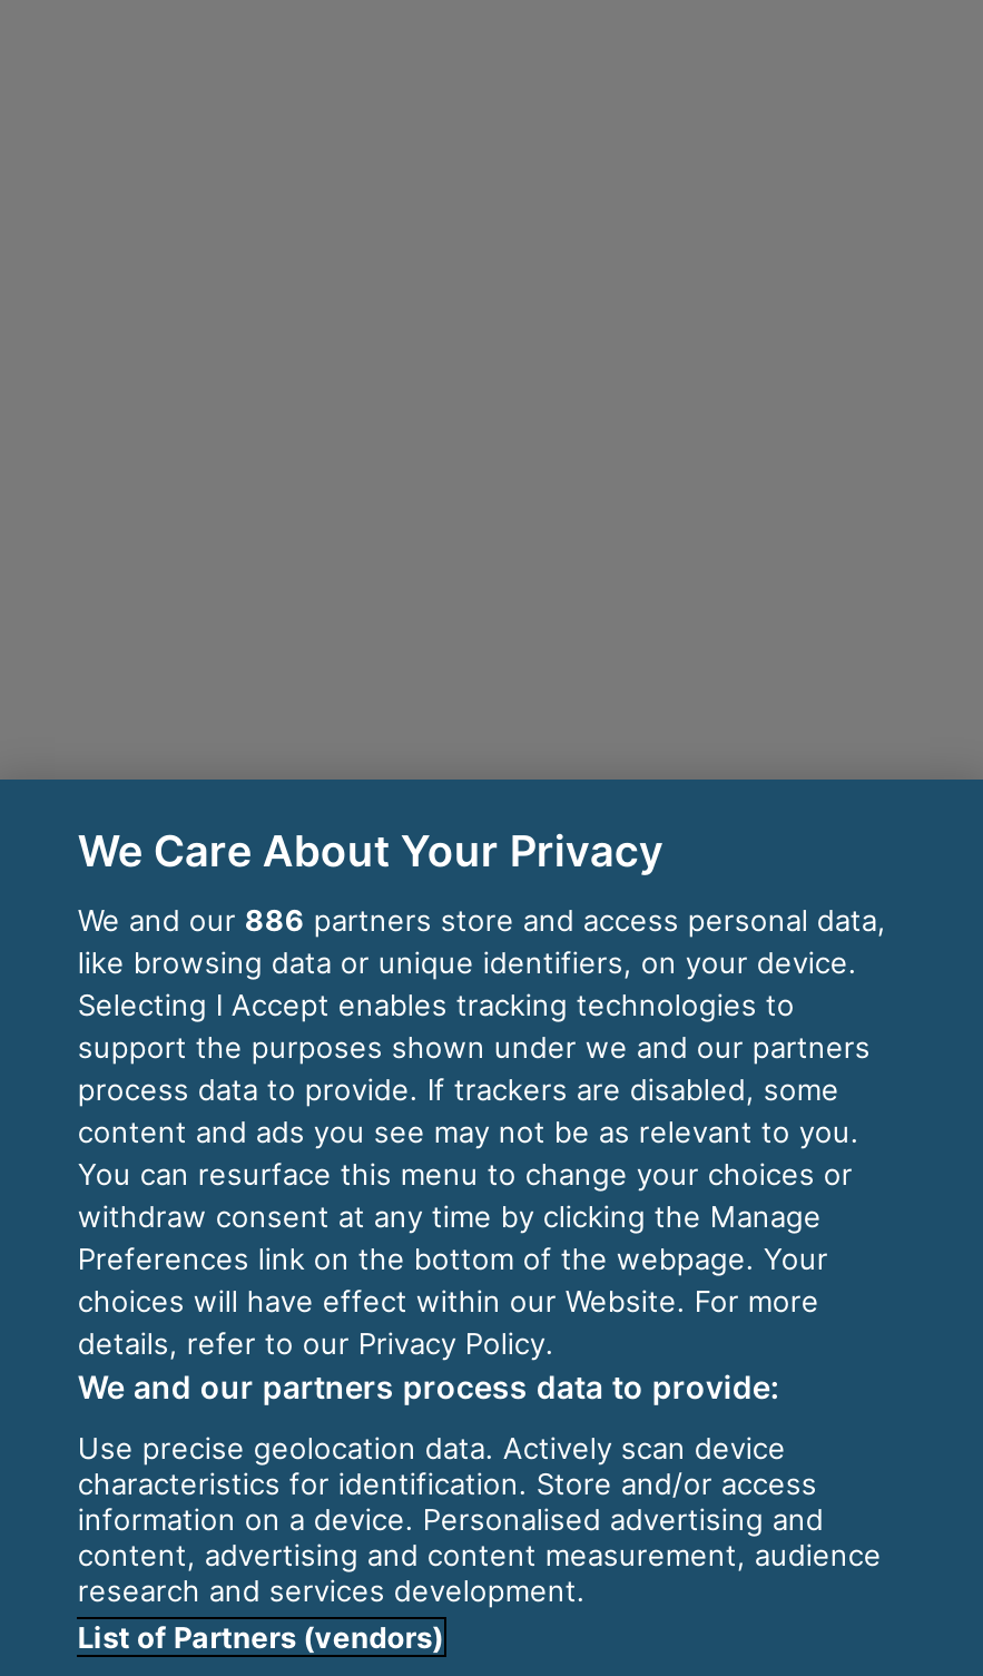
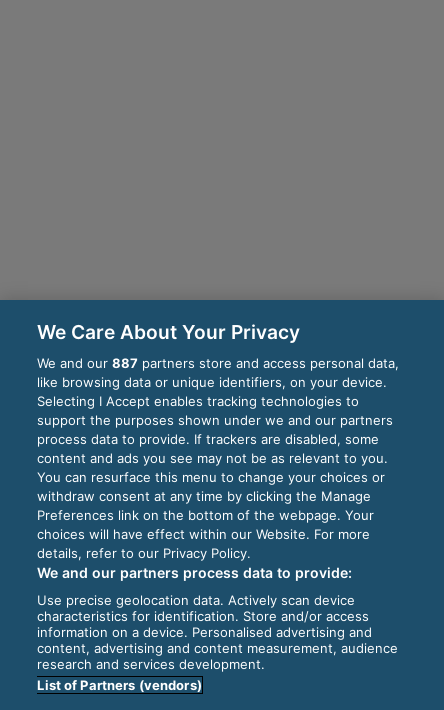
- We and our 886 partners store and access personal data,
+ We and our 887 partners store and access personal data,
